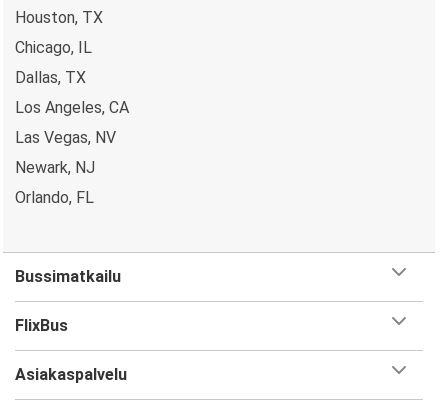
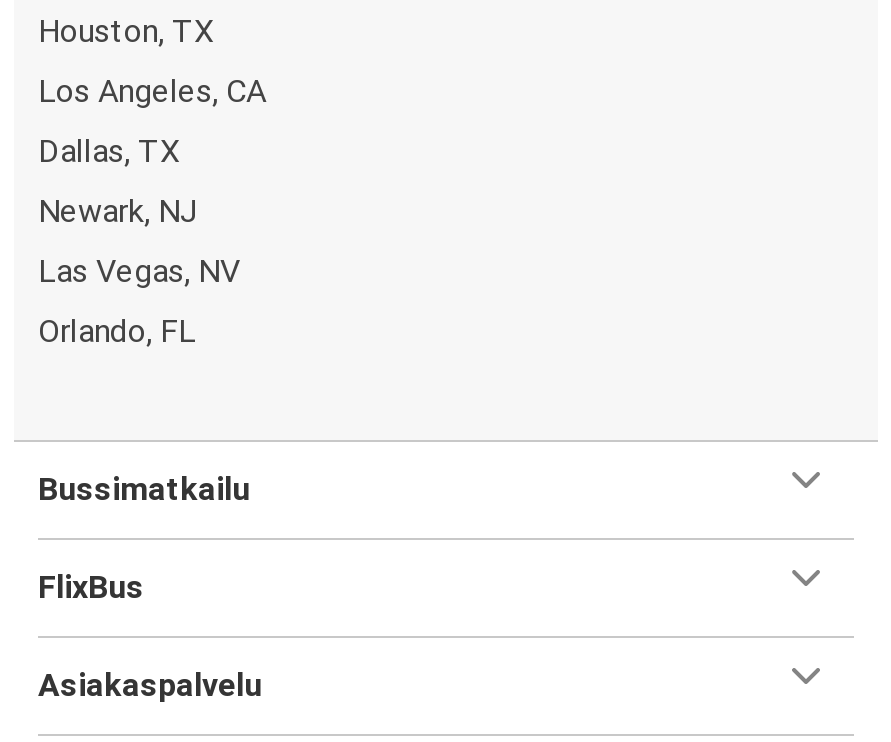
- Chicago, IL

moved up: Los Angeles, CA

moved up: Newark, NJ
